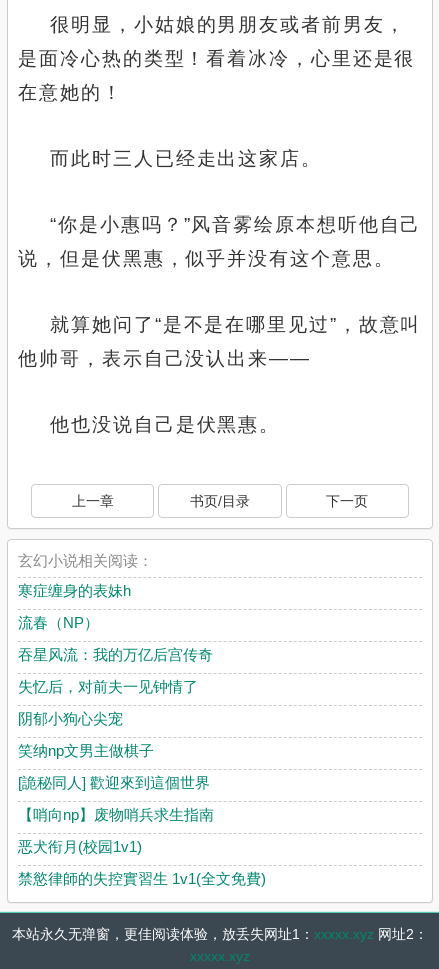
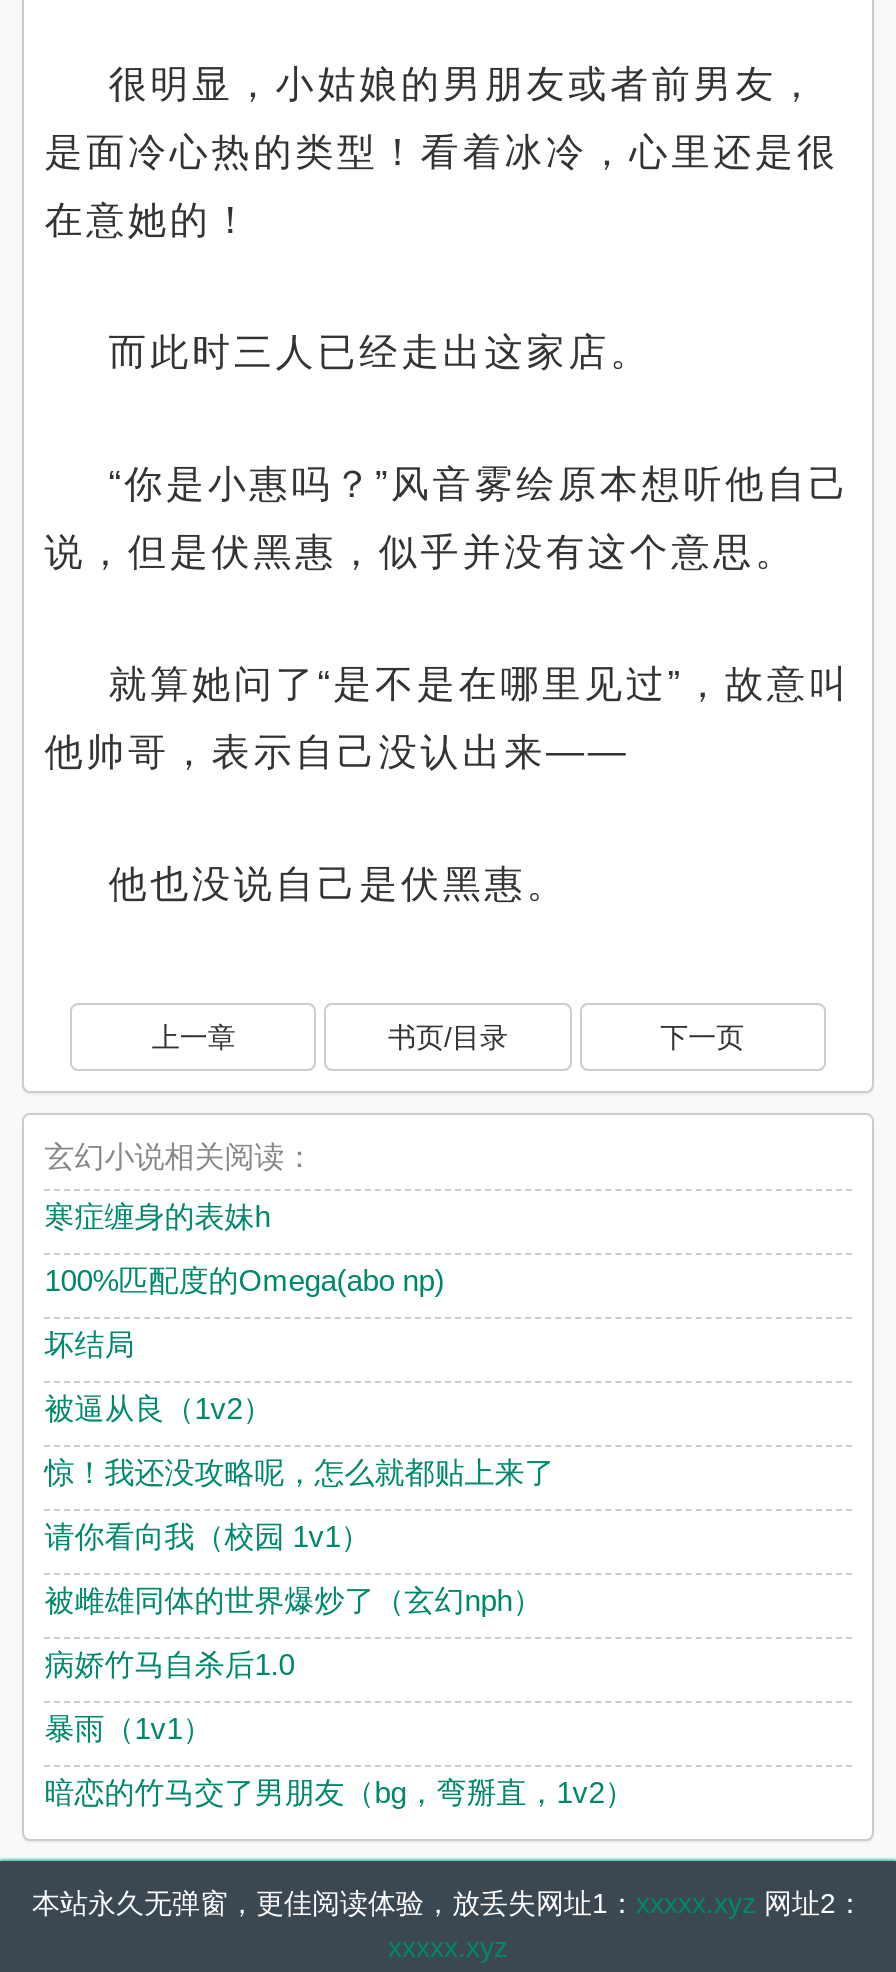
- 流春（NP）
+ 100%匹配度的Omega(abo np)

- 吞星风流：我的万亿后宫传奇
+ 坏结局

- 失忆后，对前夫一见钟情了
+ 被逼从良（1v2）

- 阴郁小狗心尖宠
+ 惊！我还没攻略呢，怎么就都贴上来了

- 笑纳np文男主做棋子
+ 请你看向我（校园 1v1）

- [詭秘同人] 歡迎來到這個世界
+ 被雌雄同体的世界爆炒了（玄幻nph）

- 【哨向np】废物哨兵求生指南
+ 病娇竹马自杀后1.0

- 恶犬衔月(校园1v1)
+ 暴雨（1v1）

- 禁慾律師的失控實習生 1v1(全文免費)
+ 暗恋的竹马交了男朋友（bg，弯掰直，1v2）
